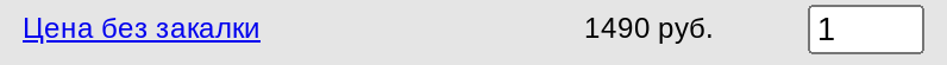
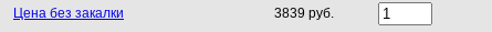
- 1490 руб.
+ 3839 руб.
